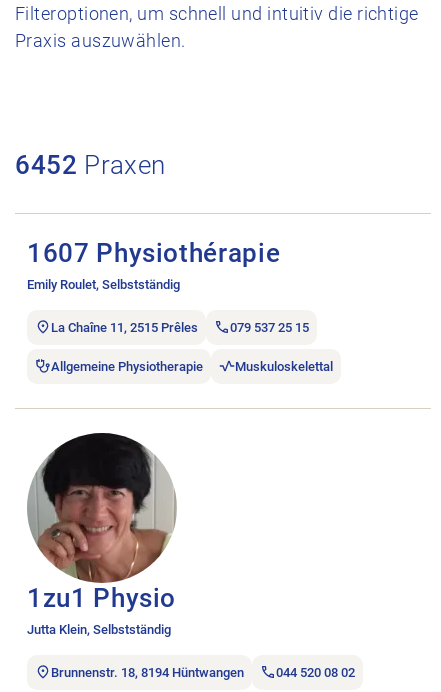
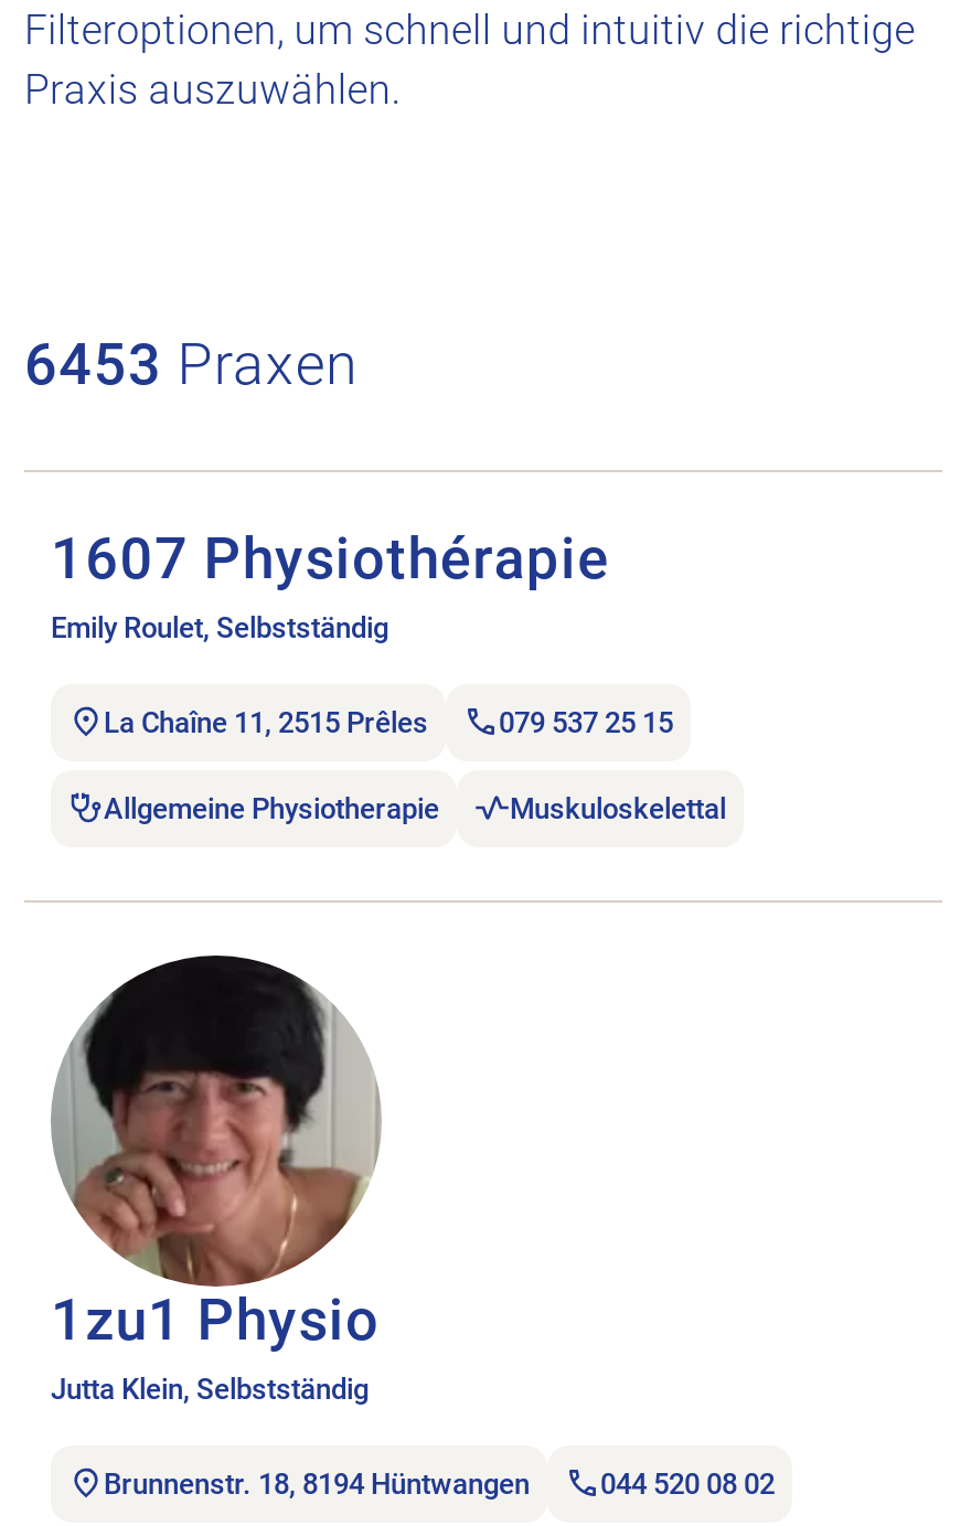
- 6452 Praxen
+ 6453 Praxen
